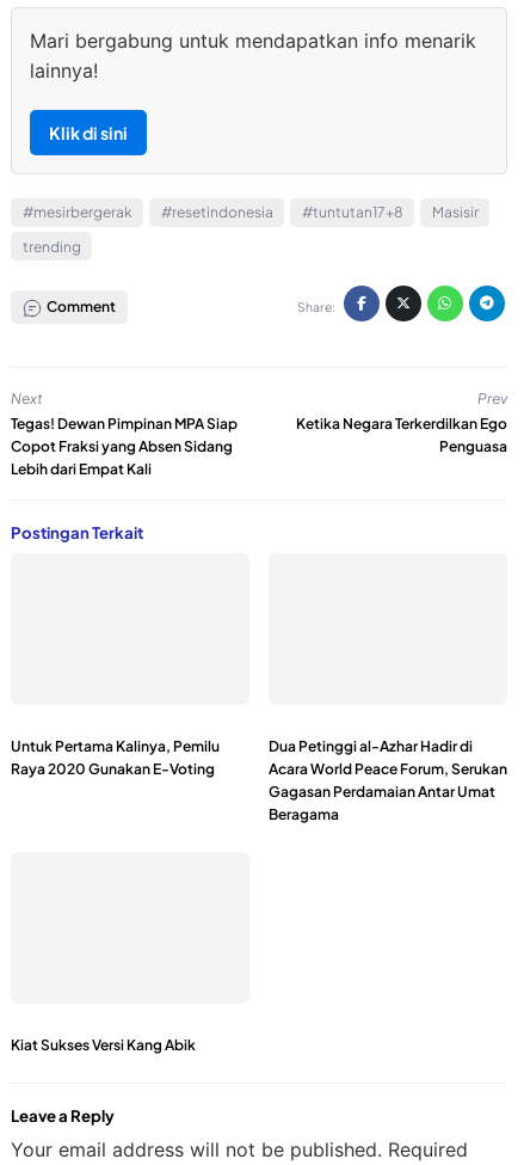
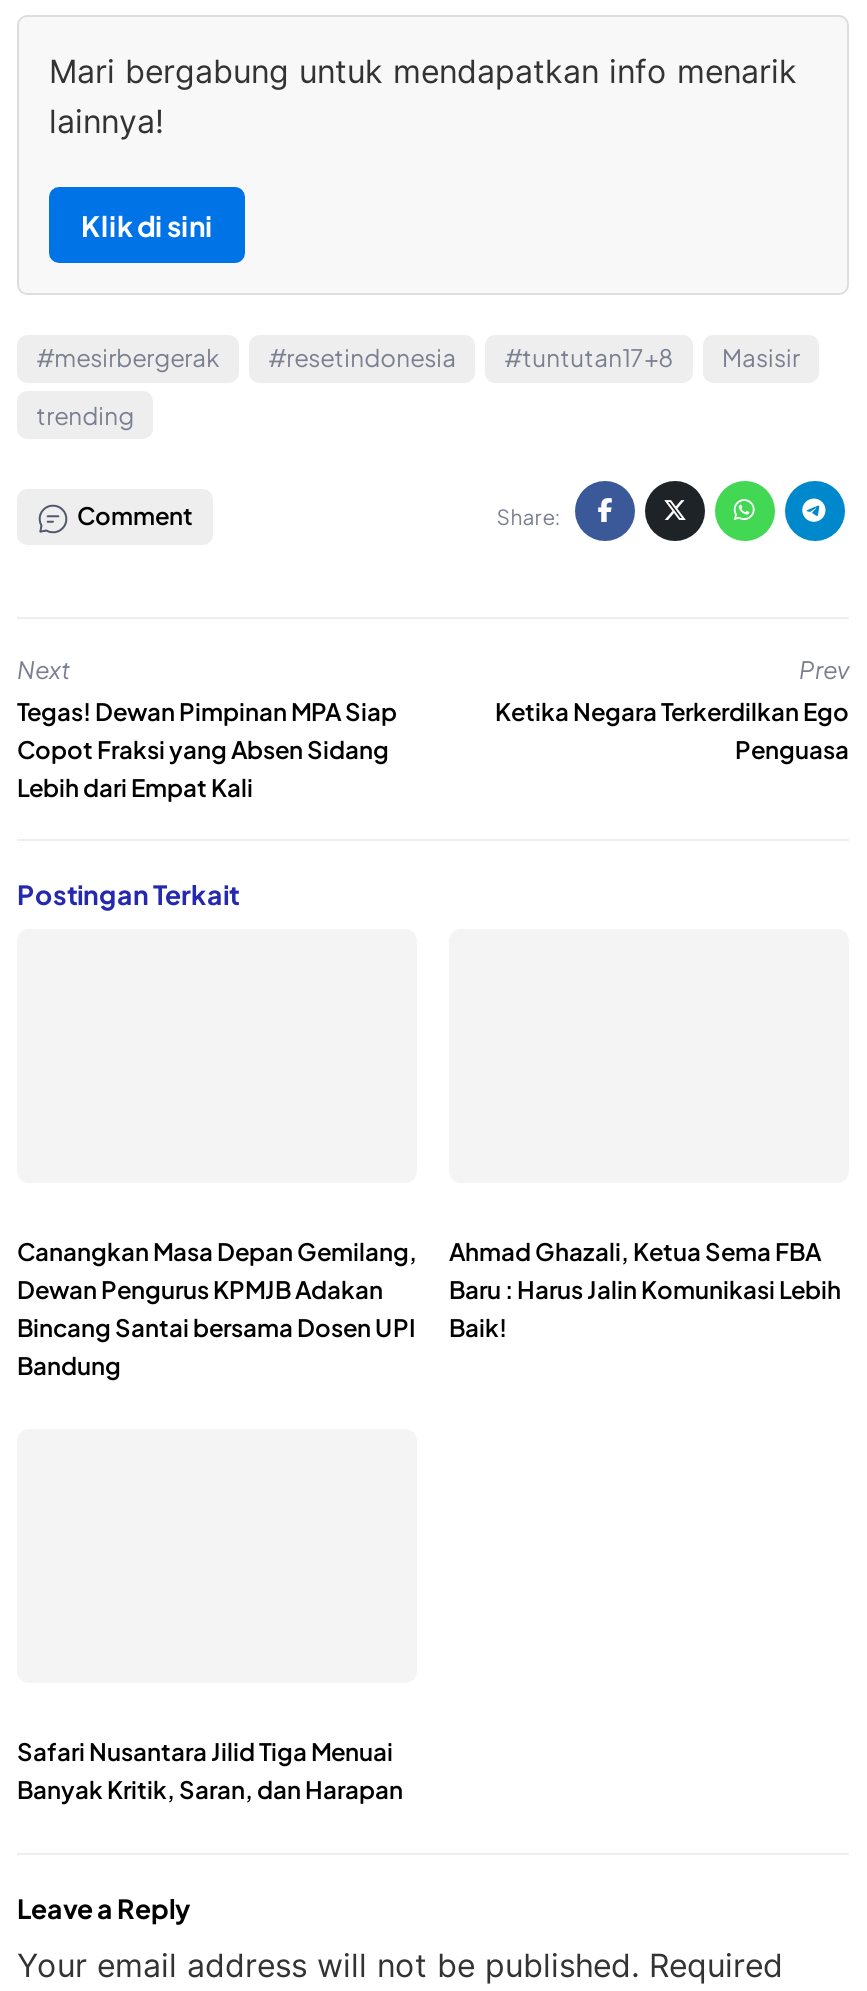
- Untuk Pertama Kalinya, Pemilu
- Raya 2020 Gunakan E-Voting
+ Canangkan Masa Depan Gemilang,
+ Dewan Pengurus KPMJB Adakan
+ Bincang Santai bersama Dosen UPI
+ Bandung

- Dua Petinggi al-Azhar Hadir di
- Acara World Peace Forum, Serukan
- Gagasan Perdamaian Antar Umat
- Beragama
+ Ahmad Ghazali, Ketua Sema FBA
+ Baru : Harus Jalin Komunikasi Lebih
+ Baik!

- Kiat Sukses Versi Kang Abik
+ Safari Nusantara Jilid Tiga Menuai
+ Banyak Kritik, Saran, dan Harapan
